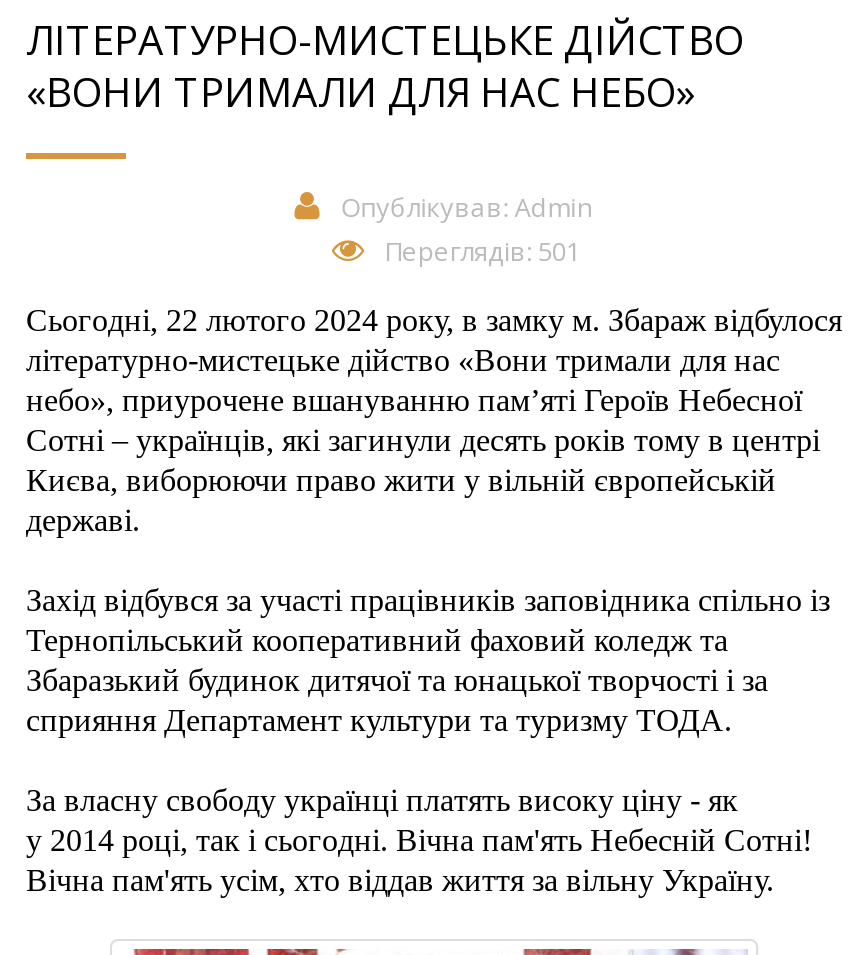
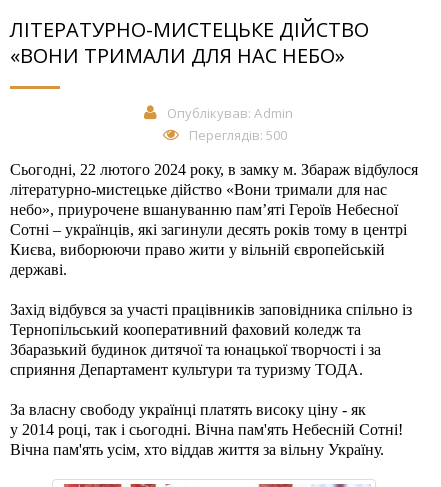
- Переглядів: 501
+ Переглядів: 500
